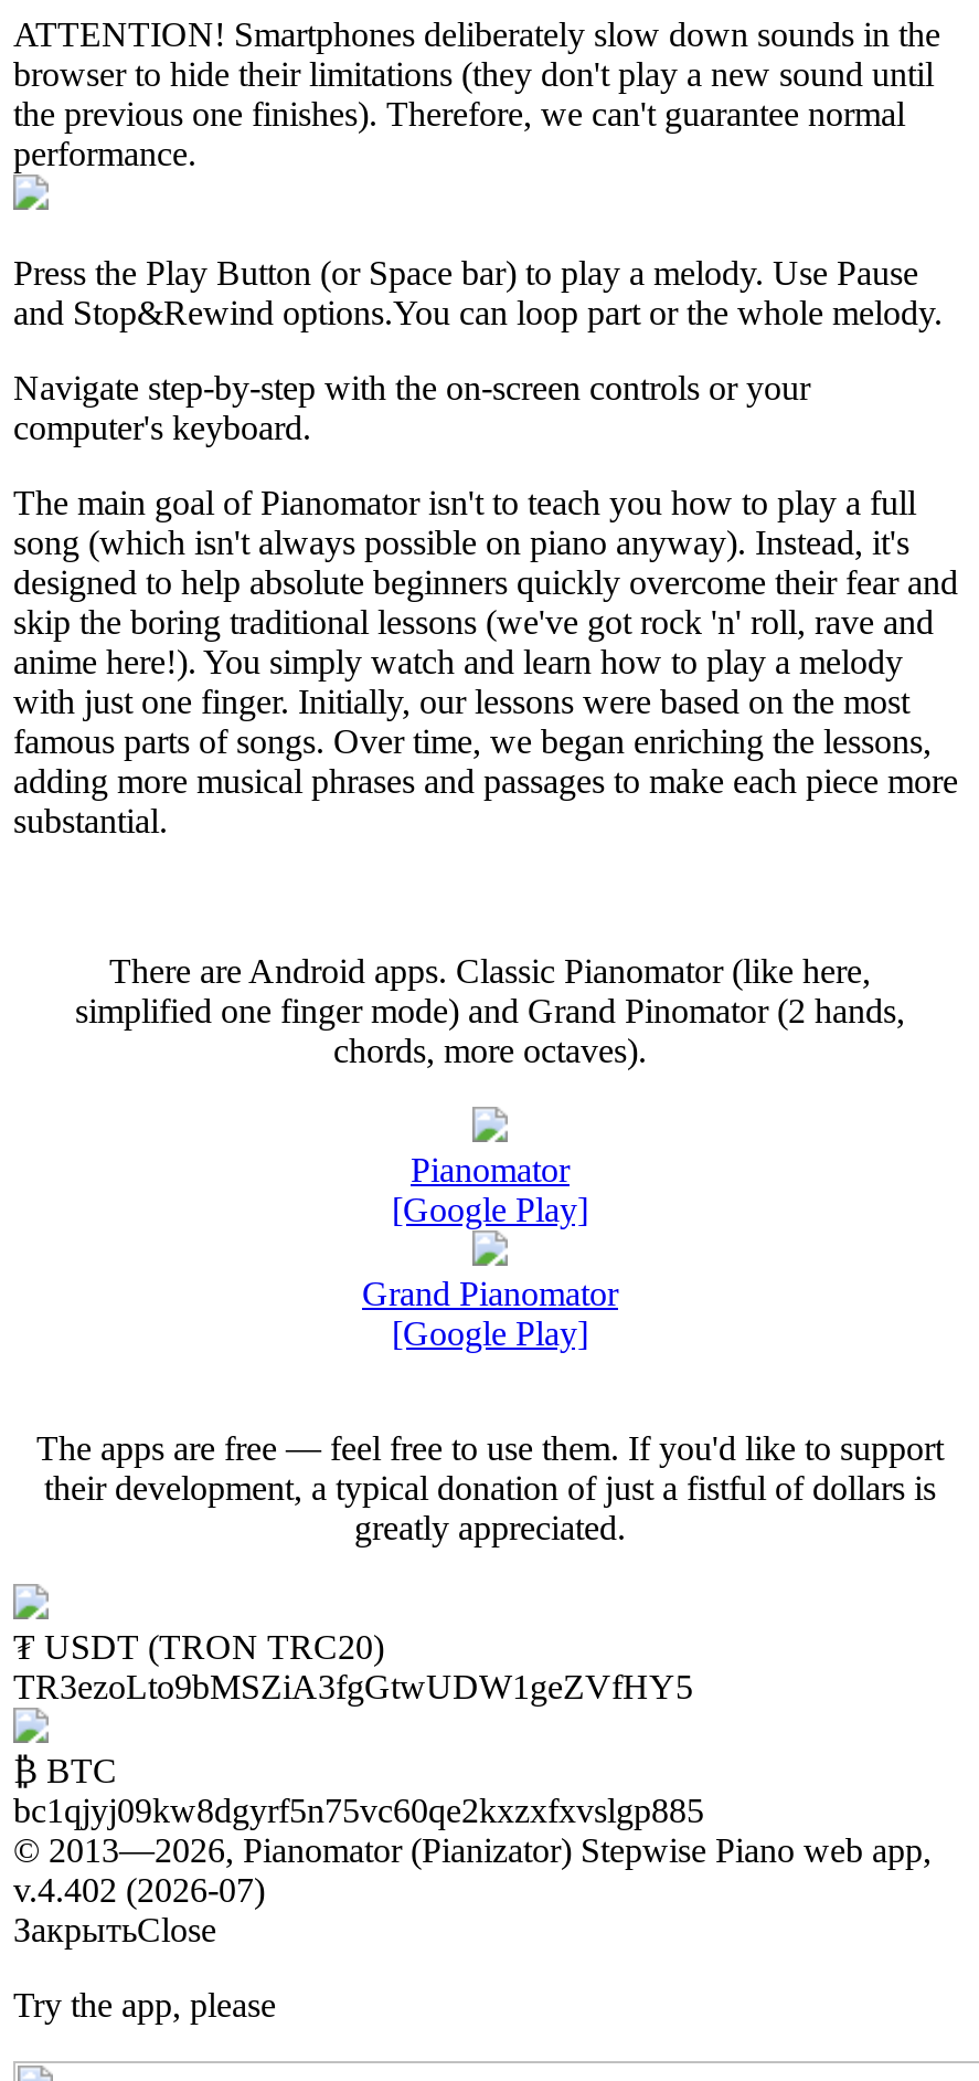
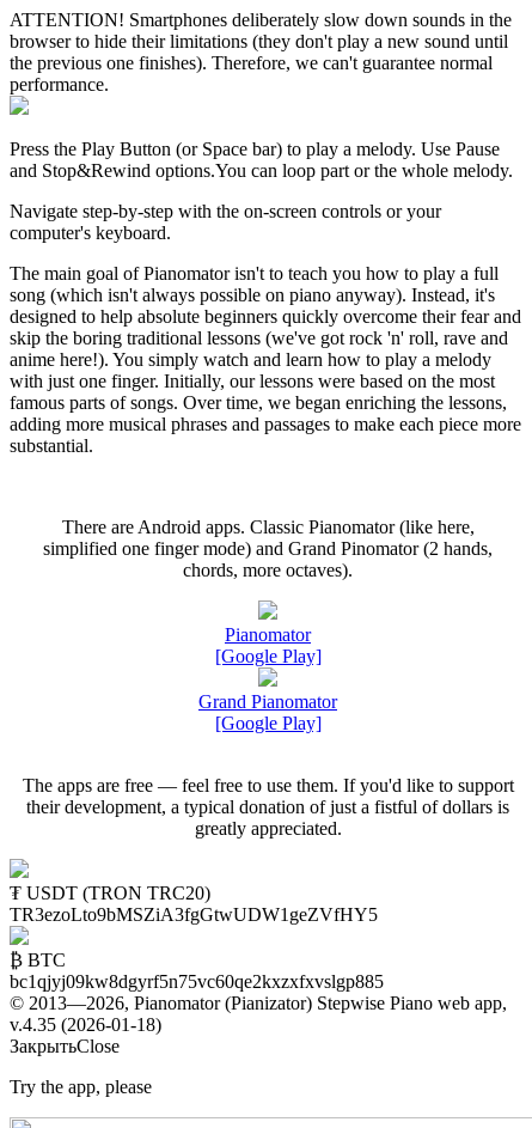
- v.4.402 (2026-07)
+ v.4.35 (2026-01-18)
